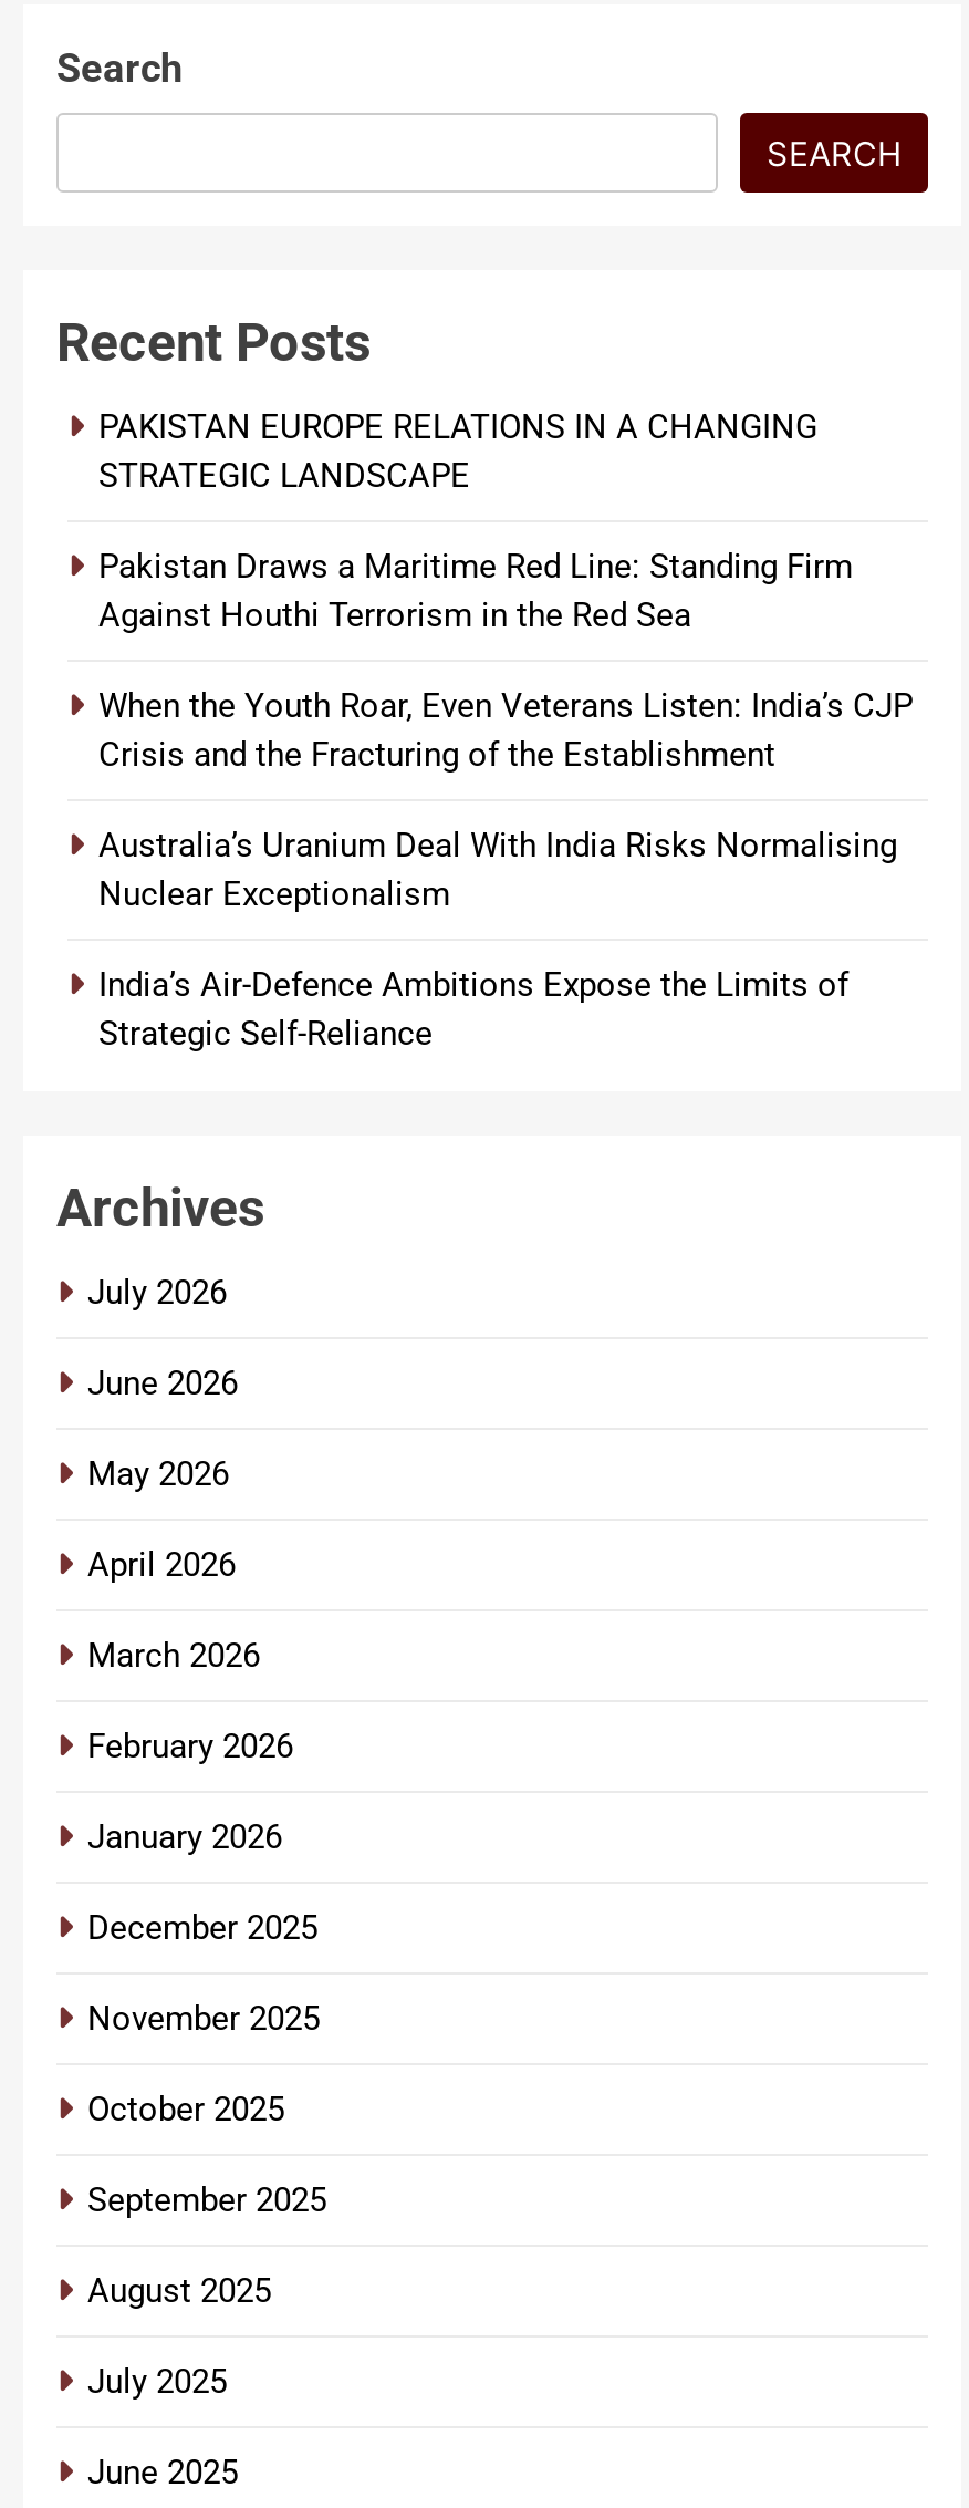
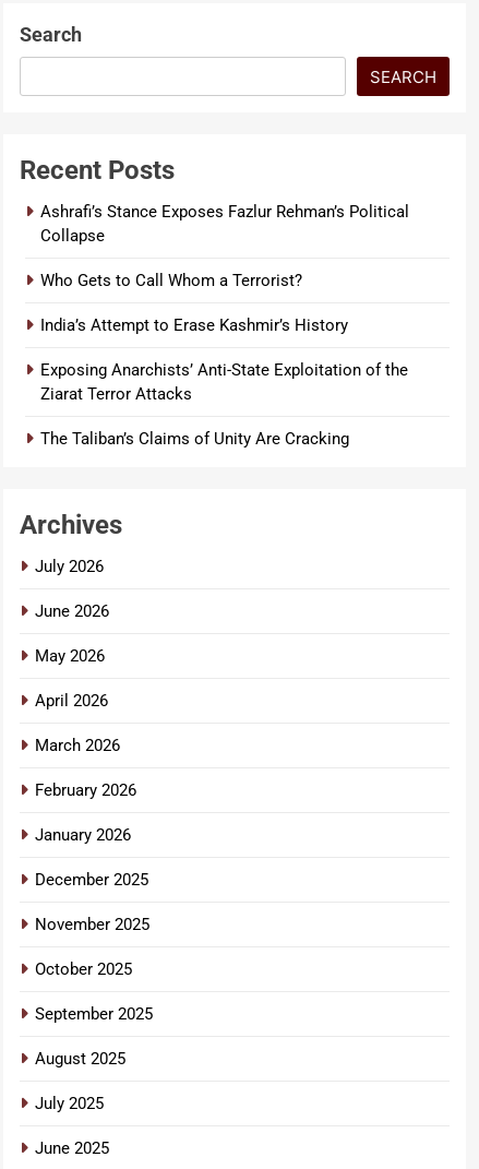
- PAKISTAN EUROPE RELATIONS IN A CHANGING
- STRATEGIC LANDSCAPE
+ Ashrafi’s Stance Exposes Fazlur Rehman’s Political
+ Collapse

- Pakistan Draws a Maritime Red Line: Standing Firm
- Against Houthi Terrorism in the Red Sea
+ Who Gets to Call Whom a Terrorist?

- When the Youth Roar, Even Veterans Listen: India’s CJP
- Crisis and the Fracturing of the Establishment
+ India’s Attempt to Erase Kashmir’s History

- Australia’s Uranium Deal With India Risks Normalising
- Nuclear Exceptionalism
+ Exposing Anarchists’ Anti-State Exploitation of the
+ Ziarat Terror Attacks

- India’s Air-Defence Ambitions Expose the Limits of
- Strategic Self-Reliance
+ The Taliban’s Claims of Unity Are Cracking
